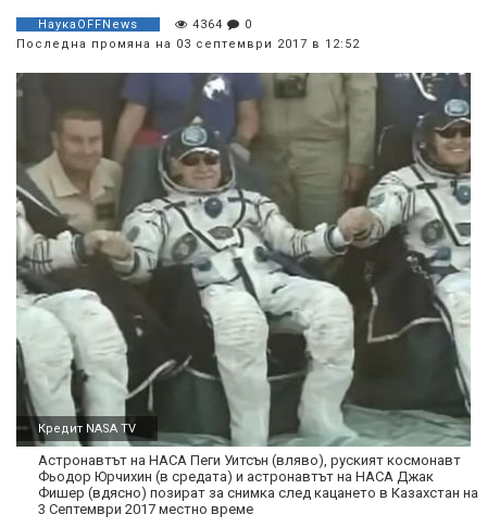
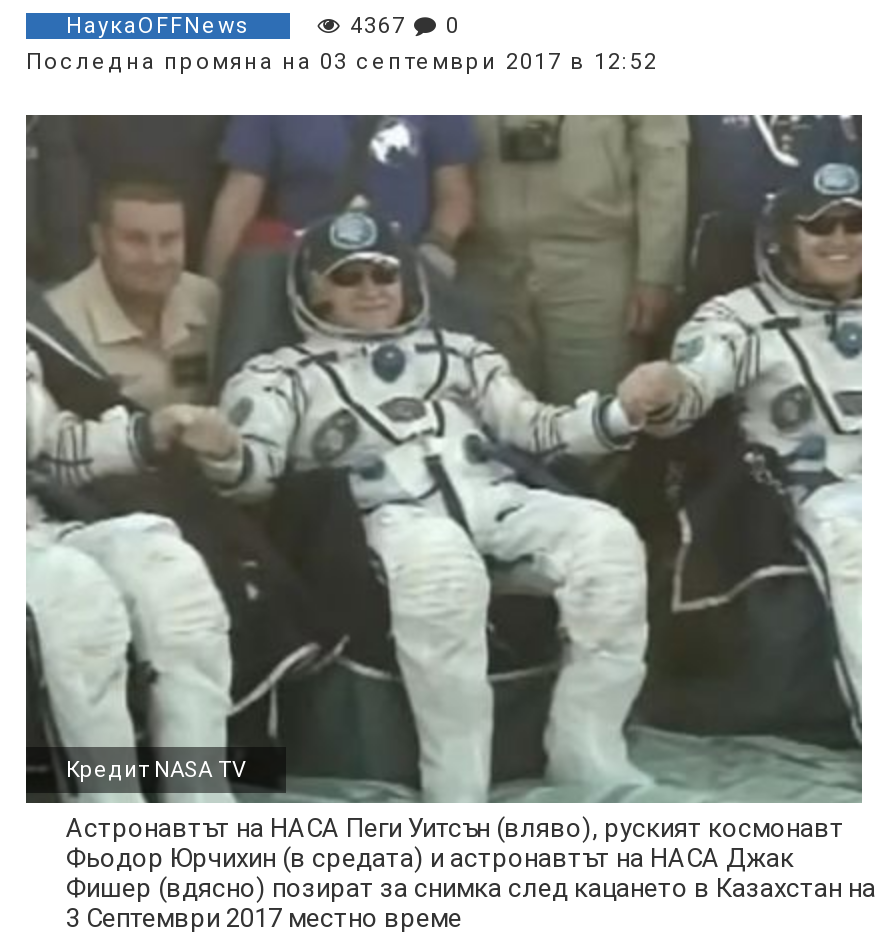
- 4364 0
+ 4367 0
